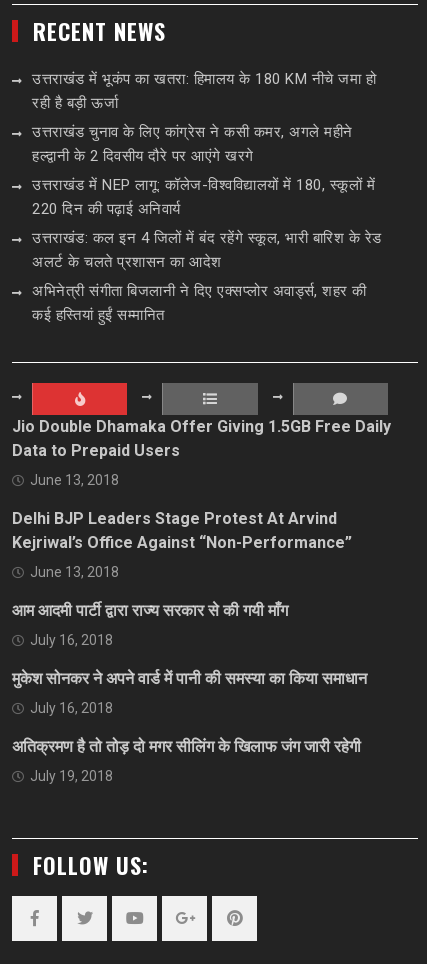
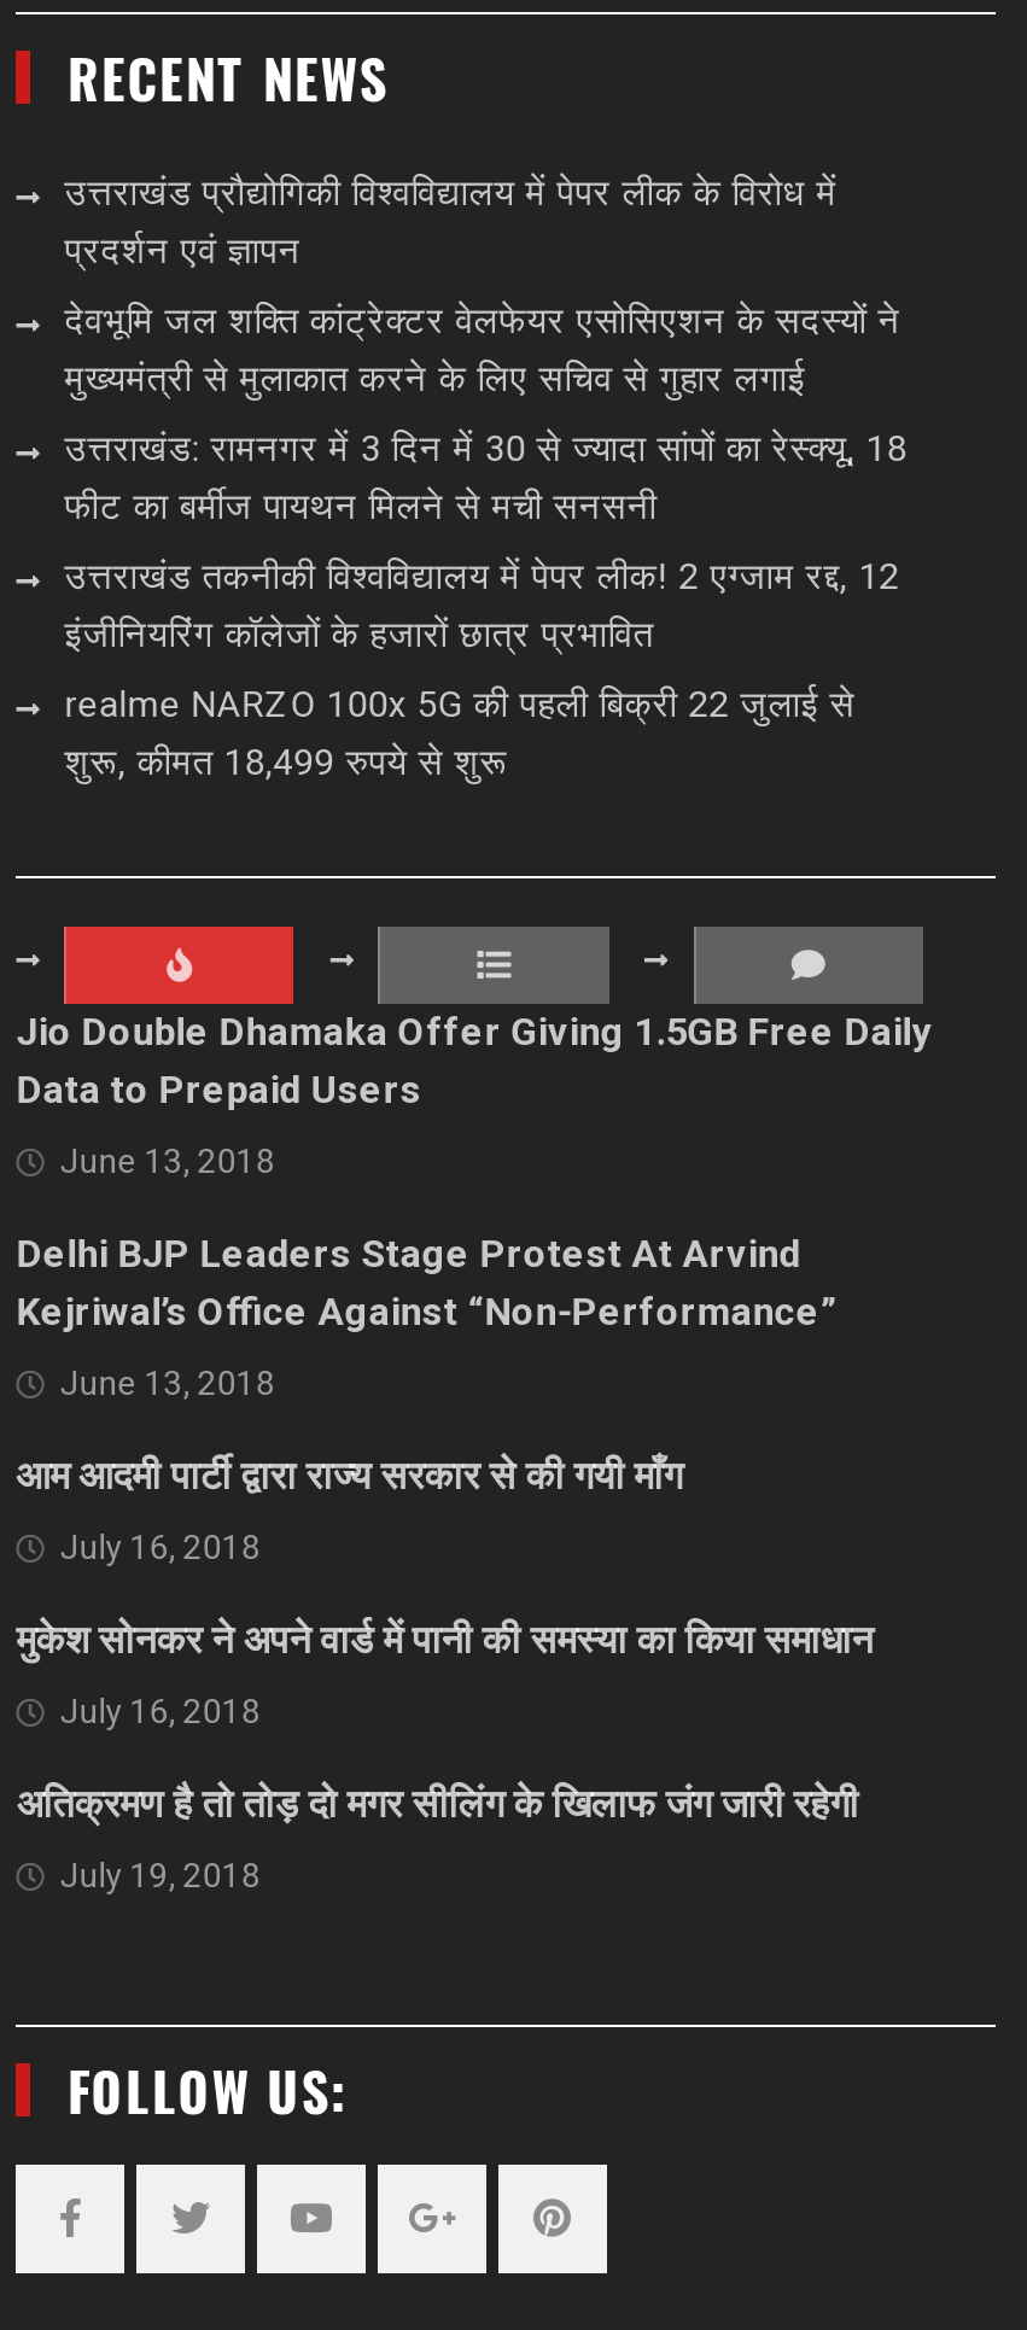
- उत्तराखंड में भूकंप का खतरा: हिमालय के 180 KM नीचे जमा हो
- रही है बड़ी ऊर्जा
+ उत्तराखंड प्रौद्योगिकी विश्वविद्यालय में पेपर लीक के विरोध में
+ प्रदर्शन एवं ज्ञापन

- उत्तराखंड चुनाव के लिए कांग्रेस ने कसी कमर, अगले महीने
- हल्द्वानी के 2 दिवसीय दौरे पर आएंगे खरगे
+ देवभूमि जल शक्ति कांट्रेक्टर वेलफेयर एसोसिएशन के सदस्यों ने
+ मुख्यमंत्री से मुलाकात करने के लिए सचिव से गुहार लगाई

- उत्तराखंड में NEP लागू: कॉलेज-विश्वविद्यालयों में 180, स्कूलों में
- 220 दिन की पढ़ाई अनिवार्य
+ उत्तराखंड: रामनगर में 3 दिन में 30 से ज्यादा सांपों का रेस्क्यू, 18
+ फीट का बर्मीज पायथन मिलने से मची सनसनी

- उत्तराखंड: कल इन 4 जिलों में बंद रहेंगे स्कूल, भारी बारिश के रेड
- अलर्ट के चलते प्रशासन का आदेश
+ उत्तराखंड तकनीकी विश्वविद्यालय में पेपर लीक! 2 एग्जाम रद्द, 12
+ इंजीनियरिंग कॉलेजों के हजारों छात्र प्रभावित

- अभिनेत्री संगीता बिजलानी ने दिए एक्सप्लोर अवार्ड्स, शहर की
- कई हस्तियां हुईं सम्मानित
+ realme NARZO 100x 5G की पहली बिक्री 22 जुलाई से
+ शुरू, कीमत 18,499 रुपये से शुरू
